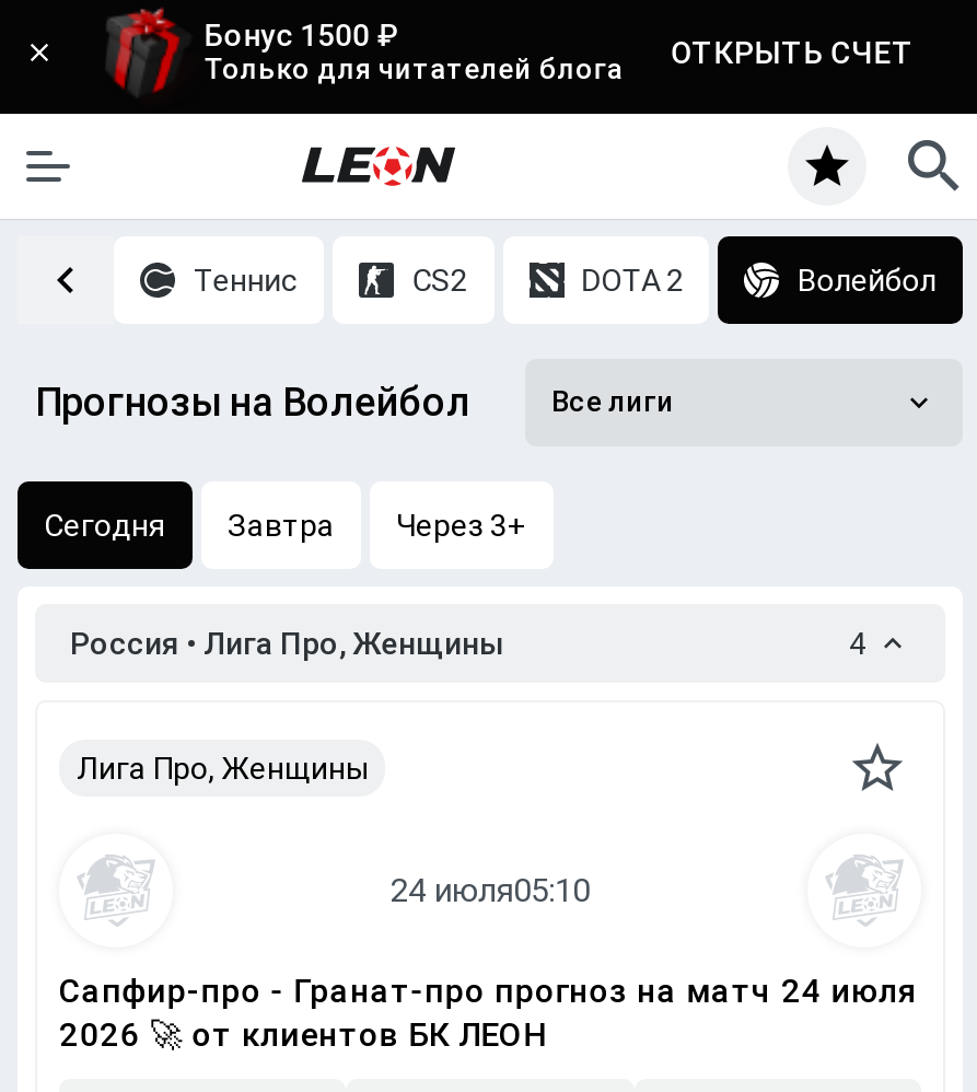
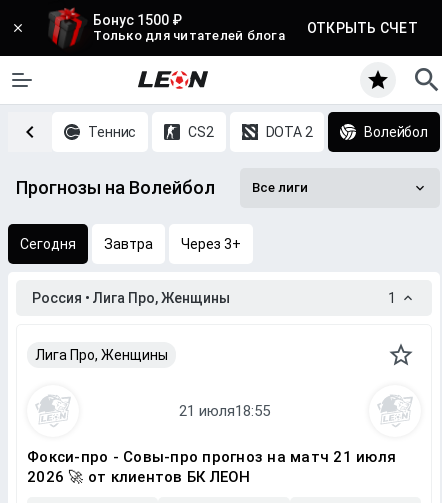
- 4
+ 1

- Сапфир-про - Гранат-про прогноз на матч 24 июля
+ Фокси-про - Совы-про прогноз на матч 21 июля
